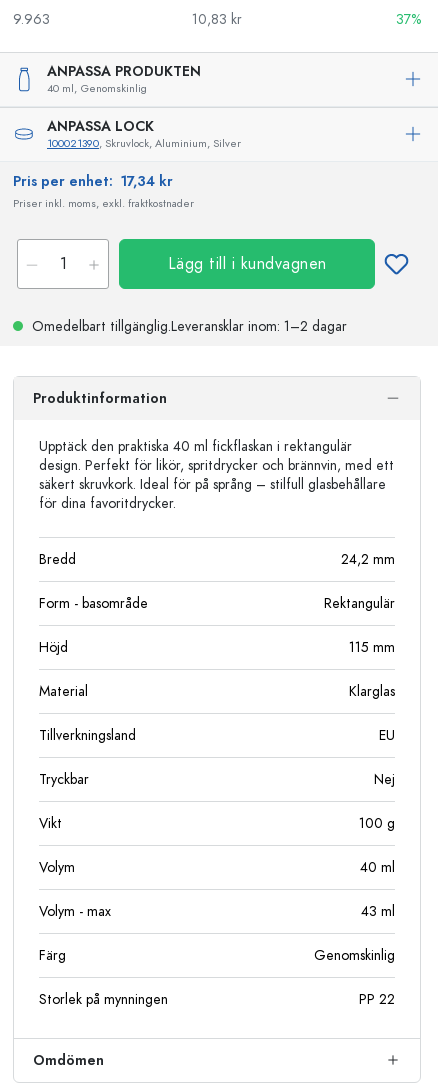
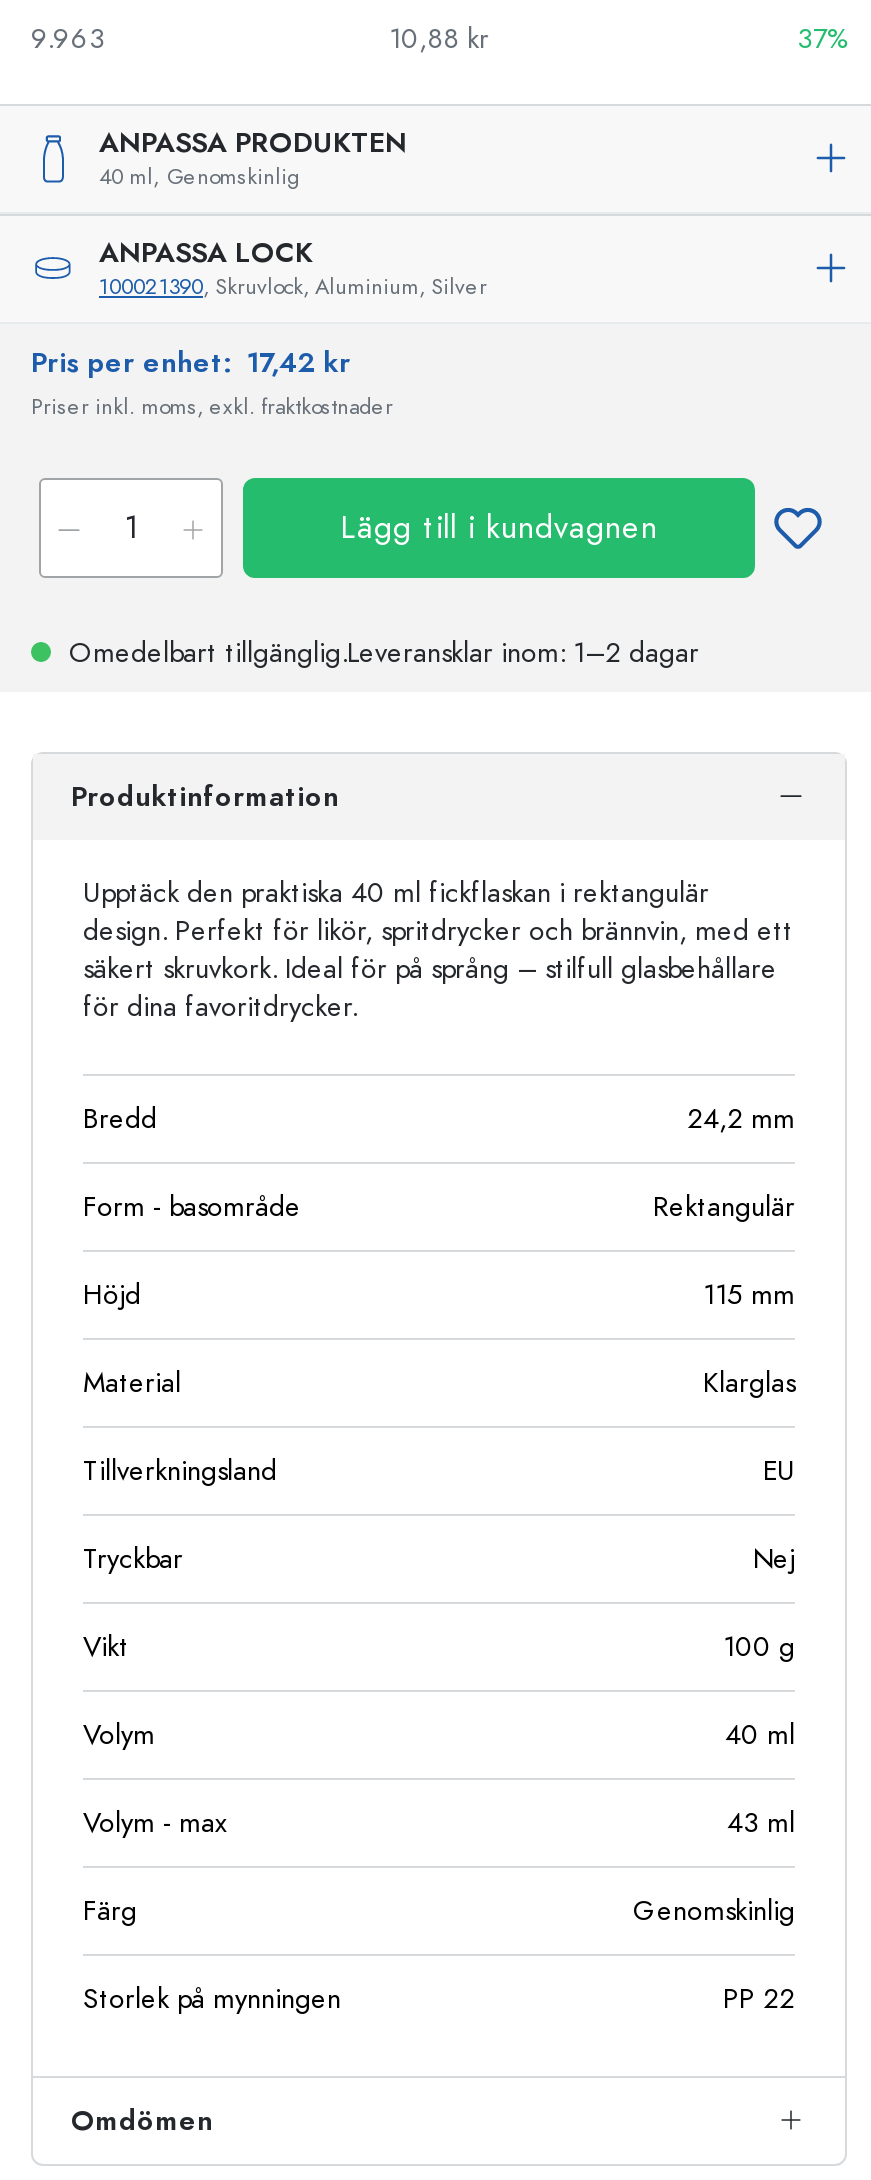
- 10,83 kr
+ 10,88 kr

- Pris per enhet: 17,34 kr
+ Pris per enhet: 17,42 kr
